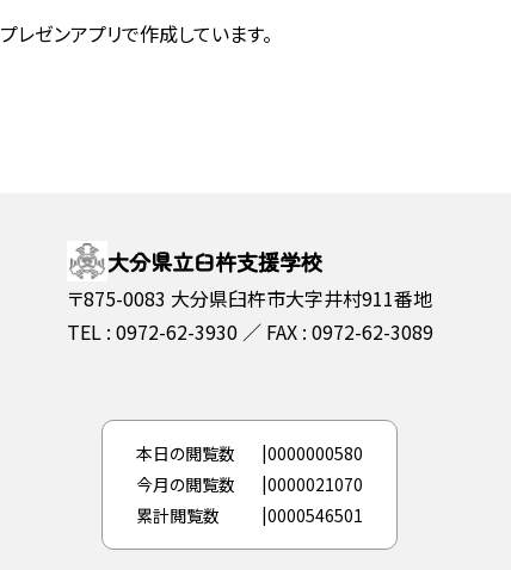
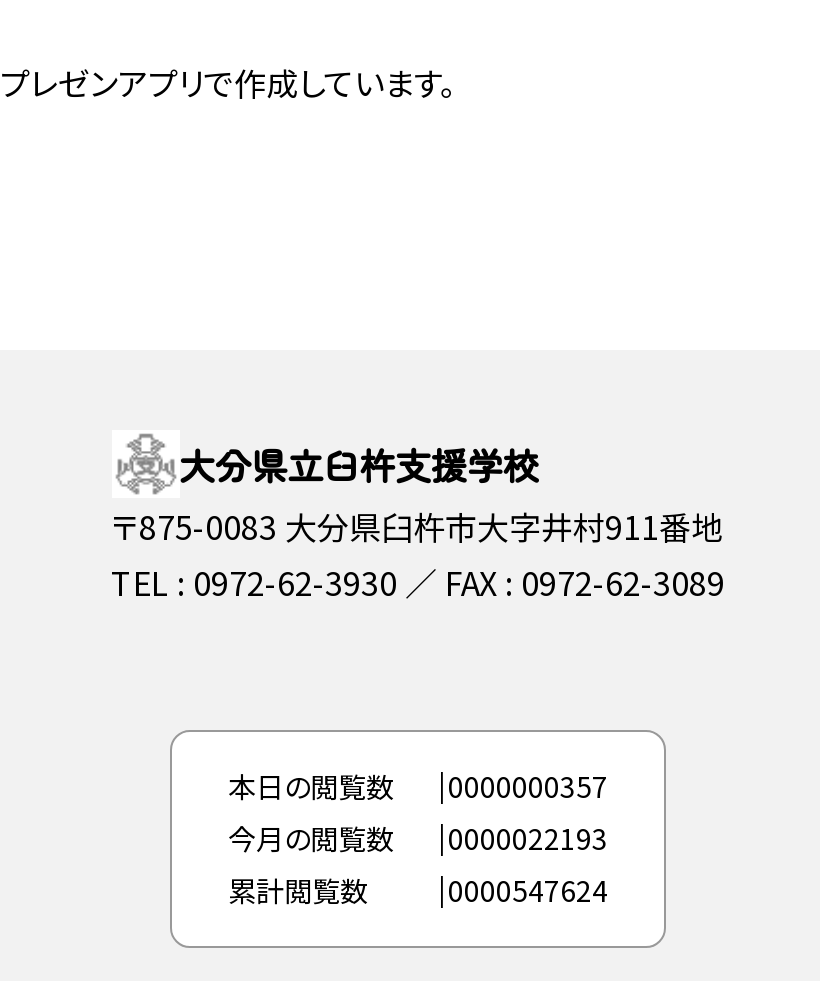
- 本日の閲覧数 0000000580
+ 本日の閲覧数 0000000357

- 今月の閲覧数 0000021070
+ 今月の閲覧数 0000022193

- 累計閲覧数 0000546501
+ 累計閲覧数 0000547624
